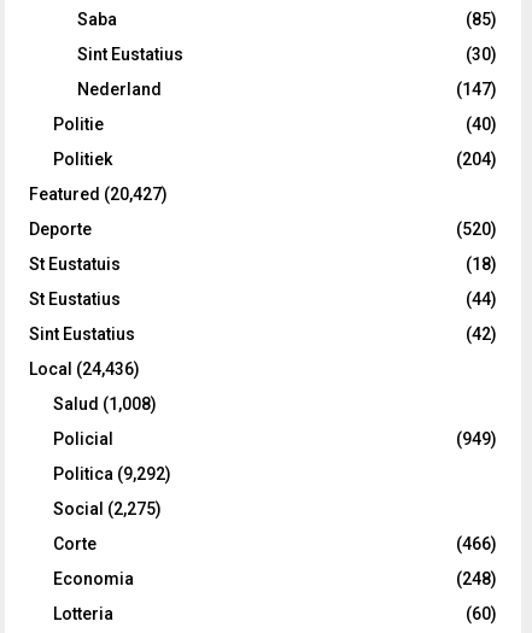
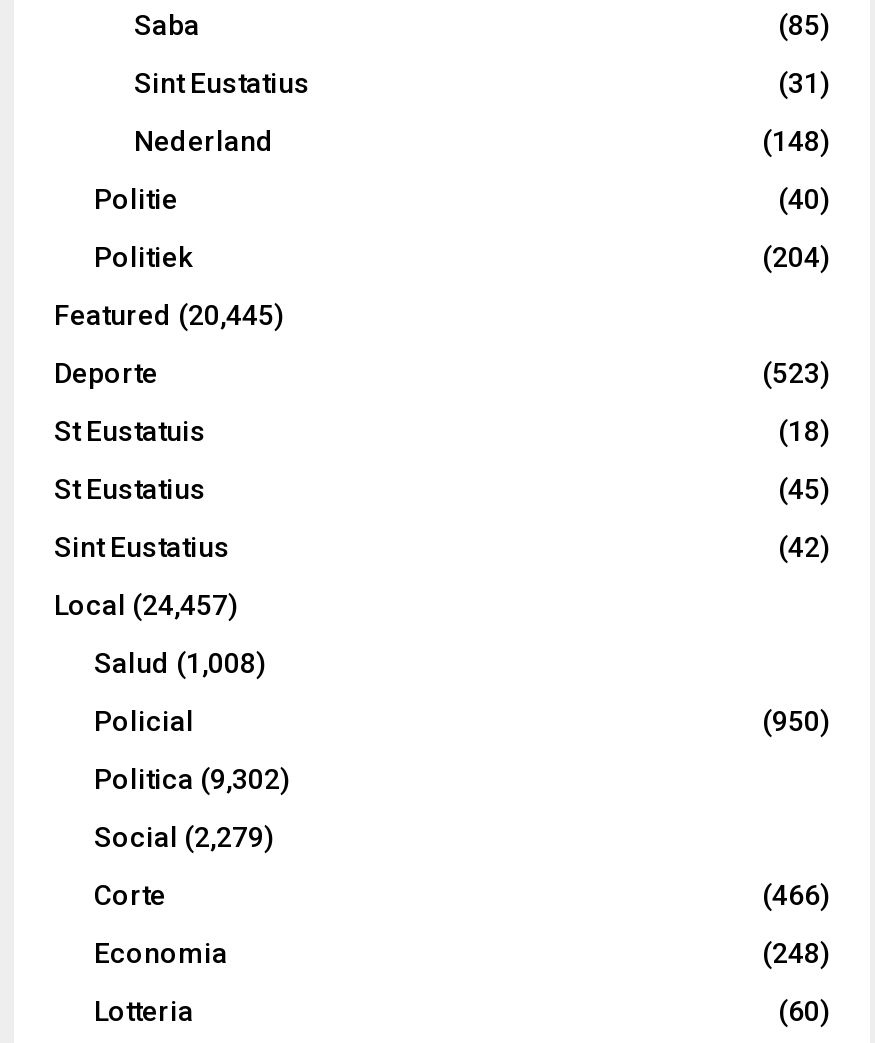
- (30)
+ (31)

- (147)
+ (148)

- Featured (20,427)
+ Featured (20,445)

- (520)
+ (523)

- (44)
+ (45)

- Local (24,436)
+ Local (24,457)

- (949)
+ (950)

- Politica (9,292)
+ Politica (9,302)

- Social (2,275)
+ Social (2,279)
